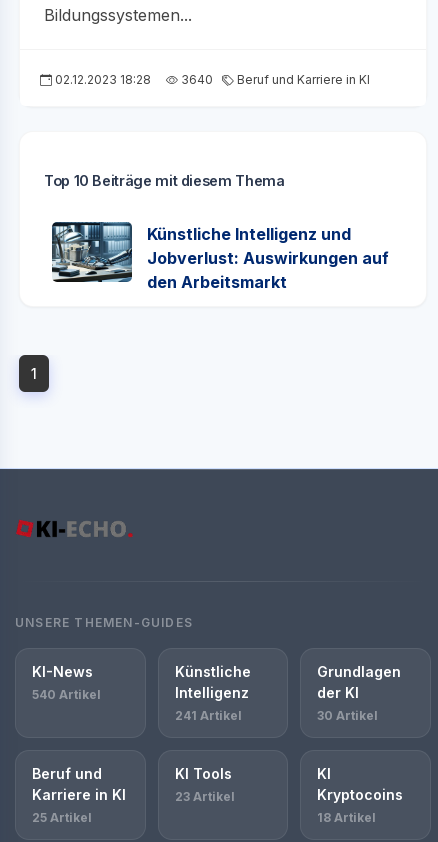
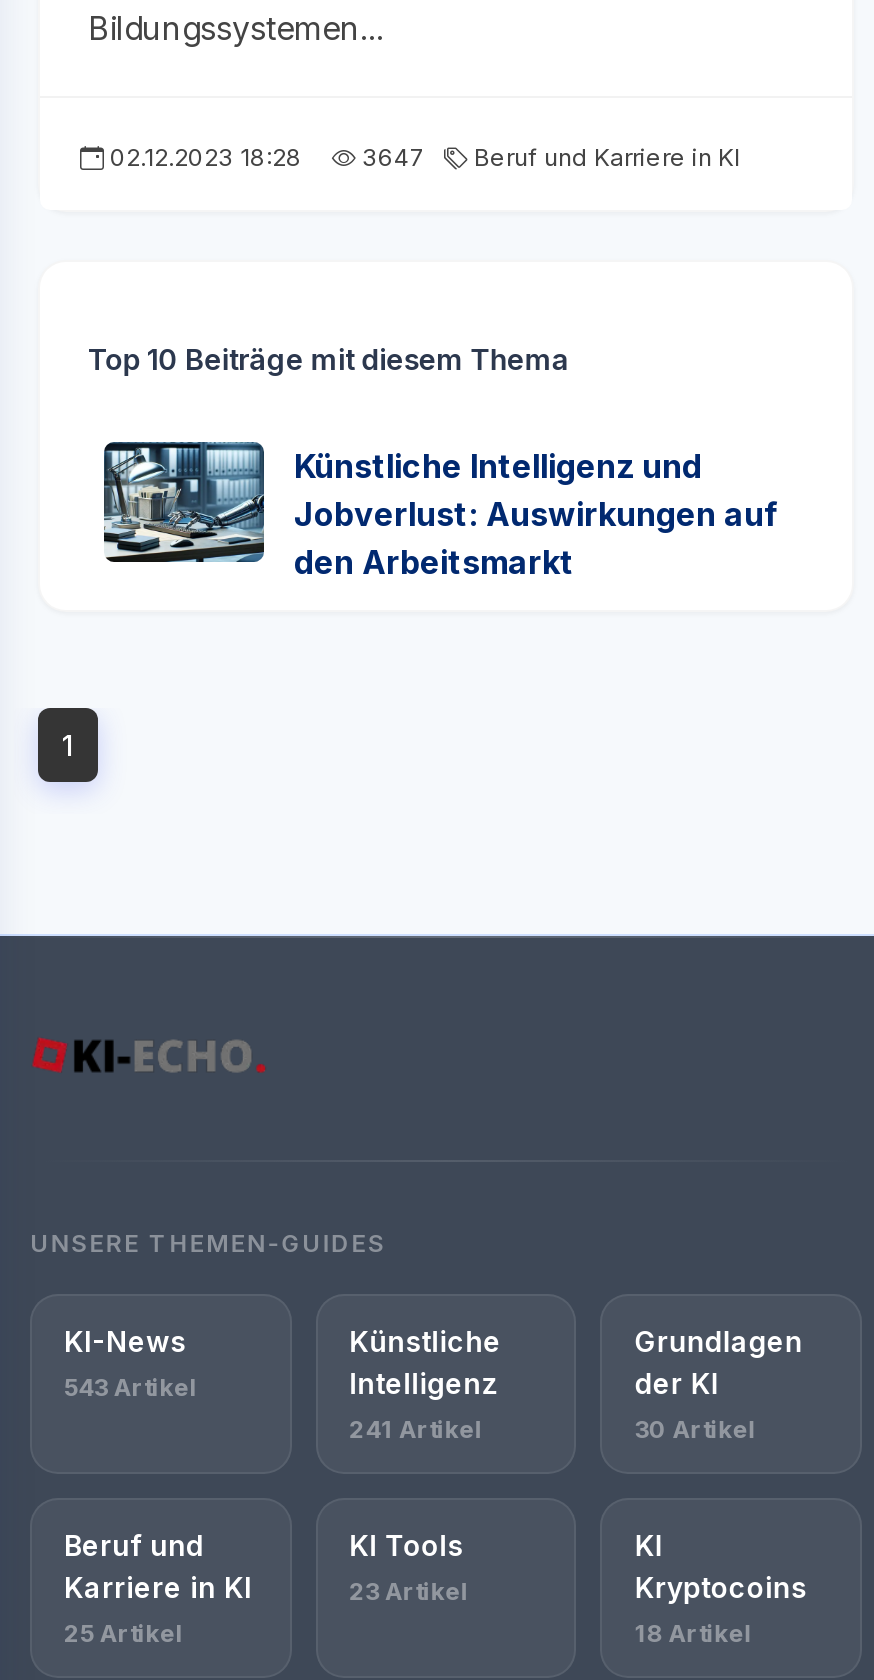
- 02.12.2023 18:28 3640 Beruf und Karriere in KI
+ 02.12.2023 18:28 3647 Beruf und Karriere in KI

- 540 Artikel
+ 543 Artikel
